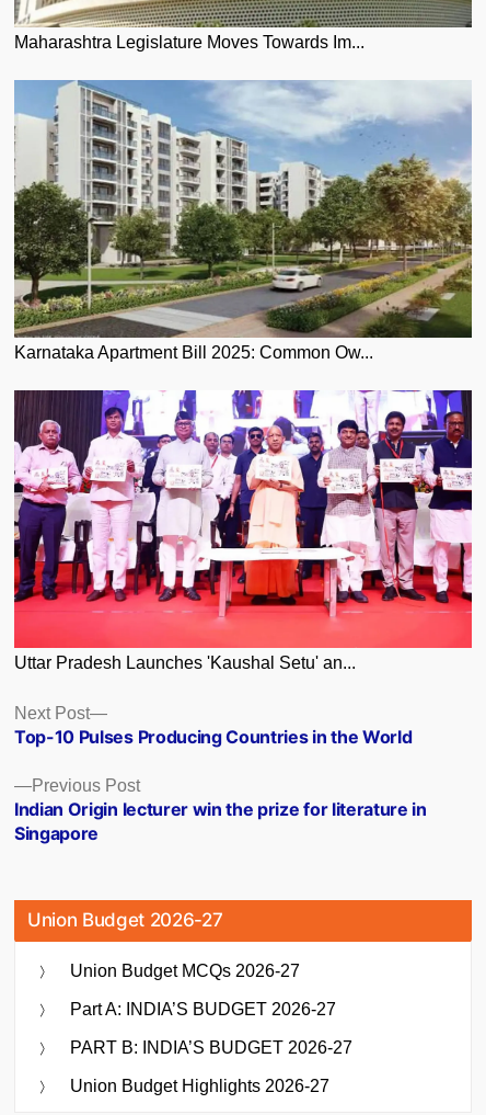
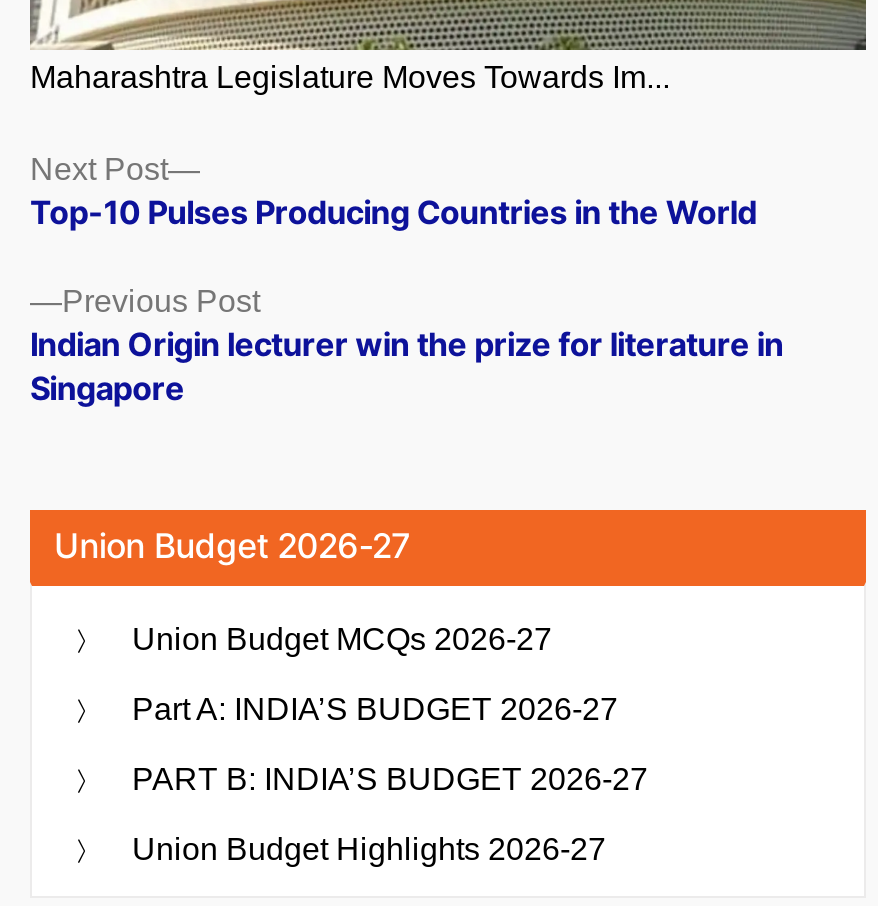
- [image]
- Karnataka Apartment Bill 2025: Common Ow...

- [image]
- Uttar Pradesh Launches 'Kaushal Setu' an...
